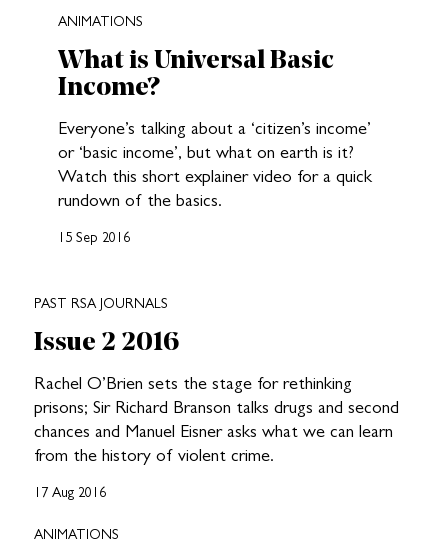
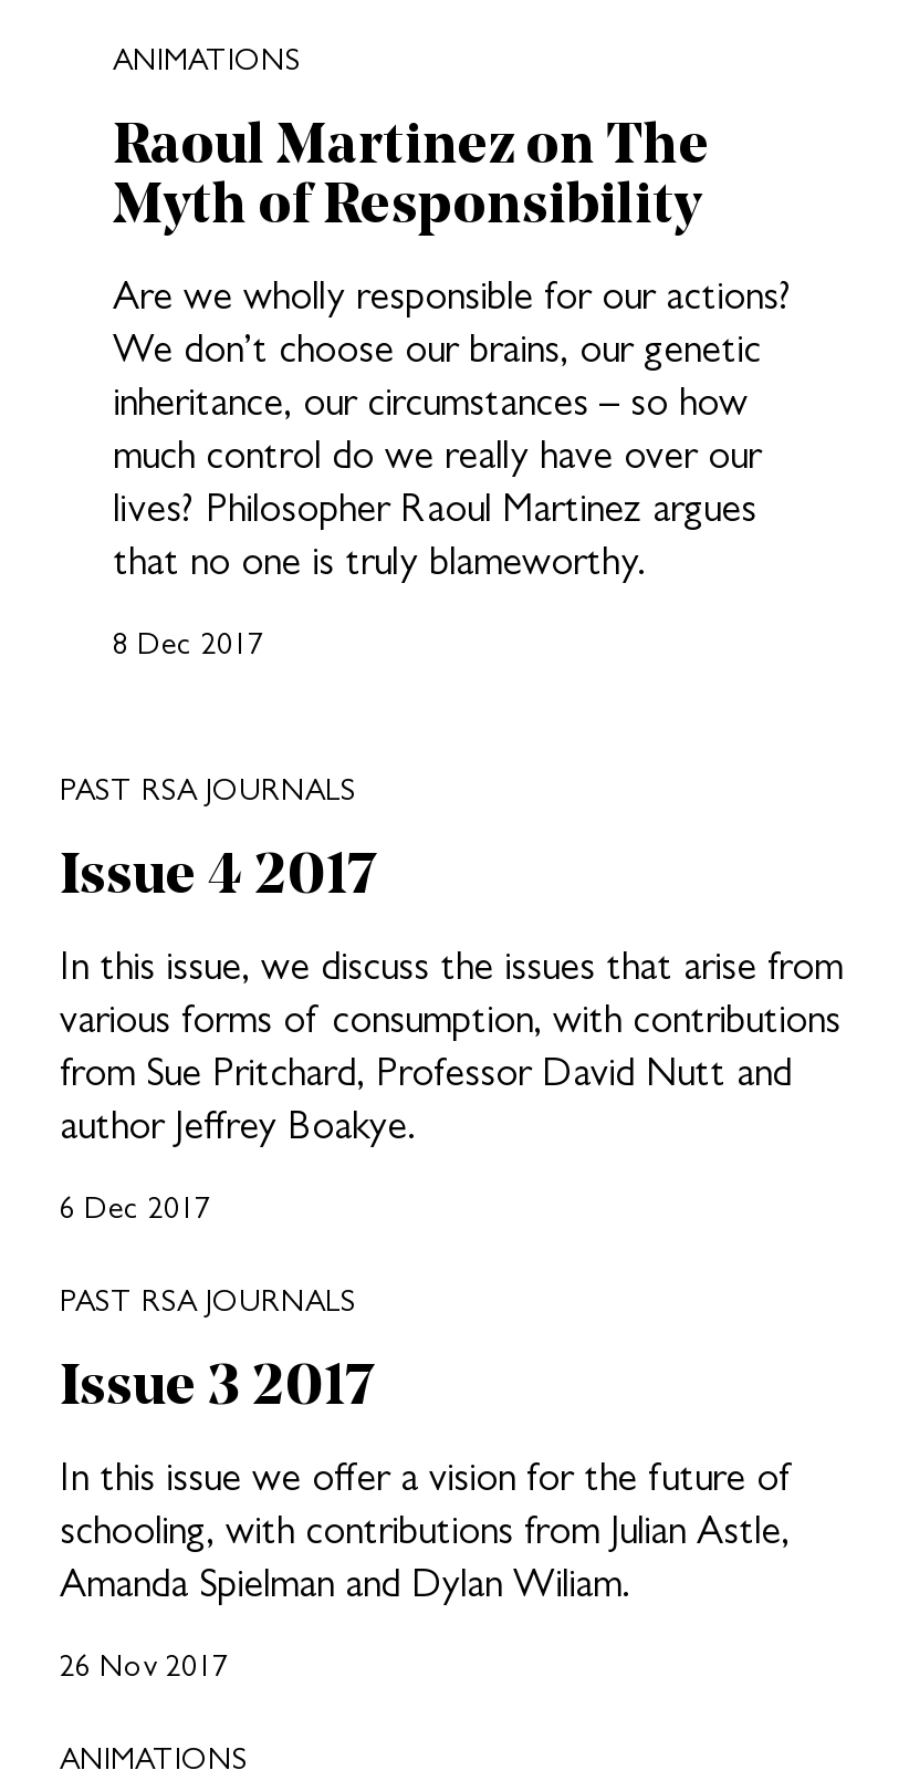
- What is Universal Basic
- Income?
+ Raoul Martinez on The
+ Myth of Responsibility

- Everyone’s talking about a ‘citizen’s income’
- or ‘basic income’, but what on earth is it?
- Watch this short explainer video for a quick
- rundown of the basics.
+ Are we wholly responsible for our actions?
+ We don’t choose our brains, our genetic
+ inheritance, our circumstances – so how
+ much control do we really have over our
+ lives? Philosopher Raoul Martinez argues
+ that no one is truly blameworthy.

- 15 Sep 2016
+ 8 Dec 2017

- Issue 2 2016
- Rachel O’Brien sets the stage for rethinking
- prisons; Sir Richard Branson talks drugs and second
- chances and Manuel Eisner asks what we can learn
- from the history of violent crime.
- 17 Aug 2016
+ Issue 4 2017
+ In this issue, we discuss the issues that arise from
+ various forms of consumption, with contributions
+ from Sue Pritchard, Professor David Nutt and
+ author Jeffrey Boakye.
+ 6 Dec 2017
+ PAST RSA JOURNALS
+ Issue 3 2017
+ In this issue we offer a vision for the future of
+ schooling, with contributions from Julian Astle,
+ Amanda Spielman and Dylan Wiliam.
+ 26 Nov 2017
